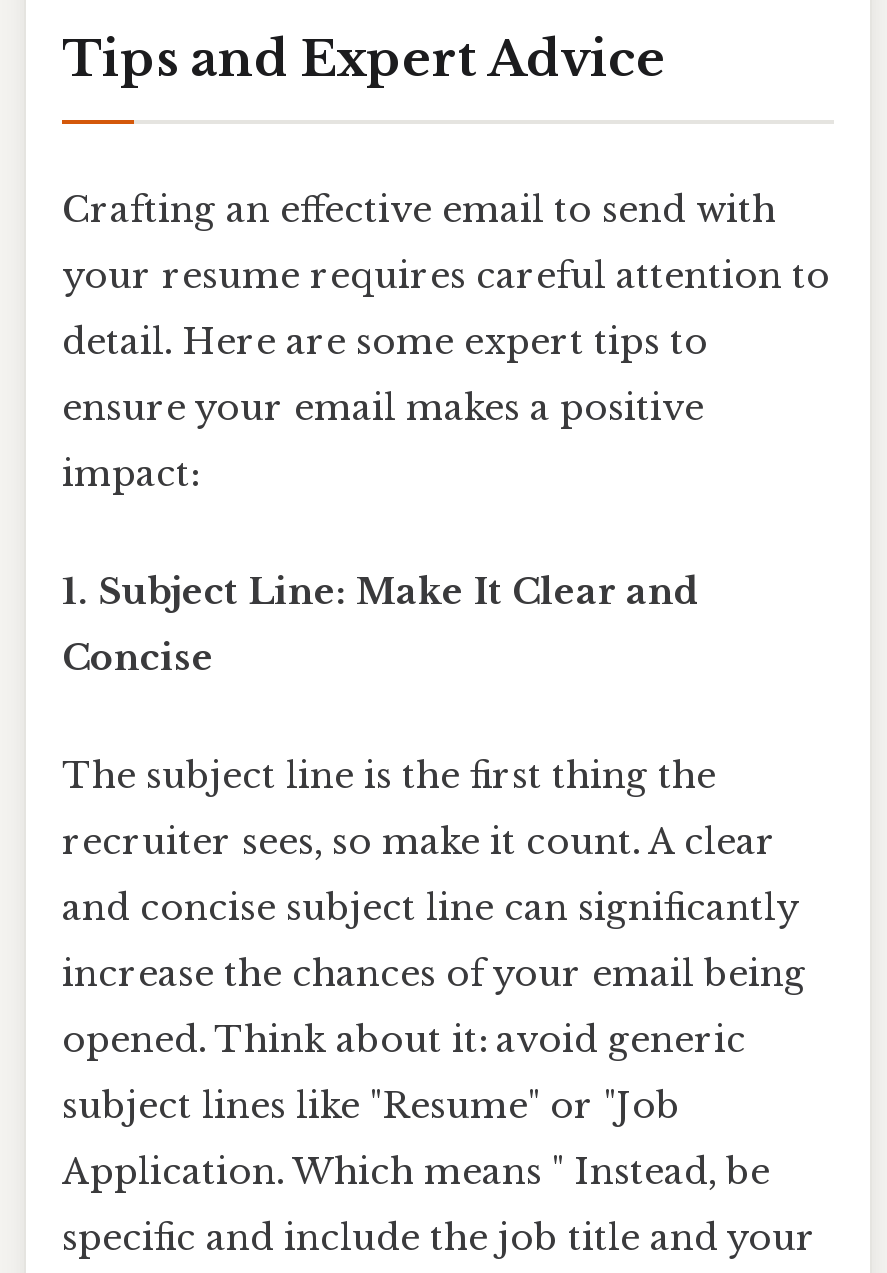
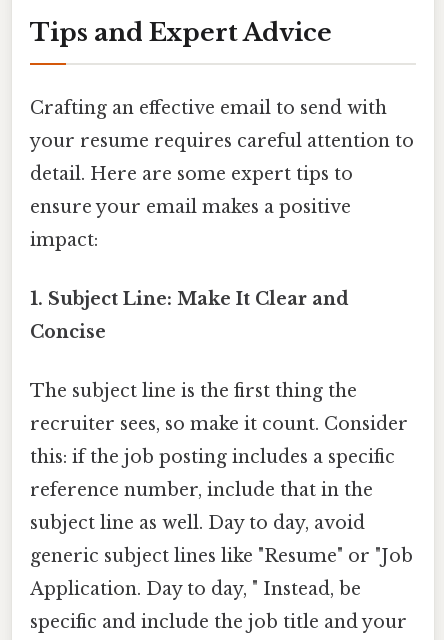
- recruiter sees, so make it count. A clear
+ recruiter sees, so make it count. Consider

- and concise subject line can significantly
+ this: if the job posting includes a specific

- increase the chances of your email being
+ reference number, include that in the

- opened. Think about it: avoid generic
+ subject line as well. Day to day, avoid

- subject lines like "Resume" or "Job
+ generic subject lines like "Resume" or "Job

- Application. Which means " Instead, be
+ Application. Day to day, " Instead, be
